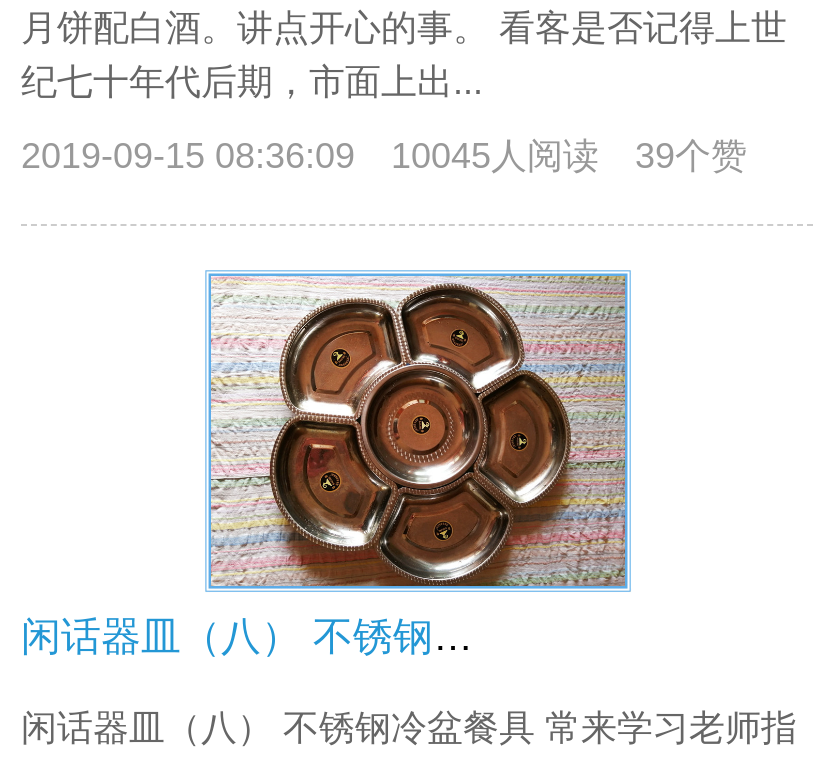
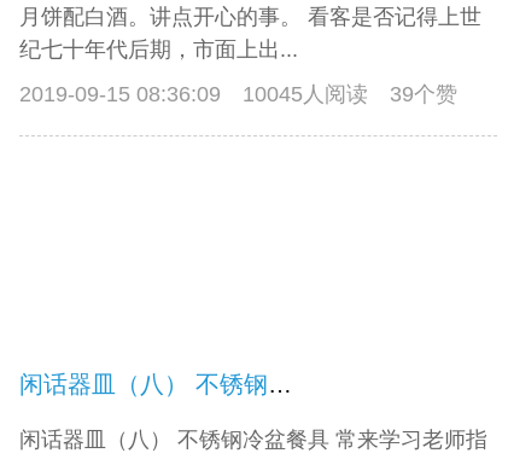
- [image]
